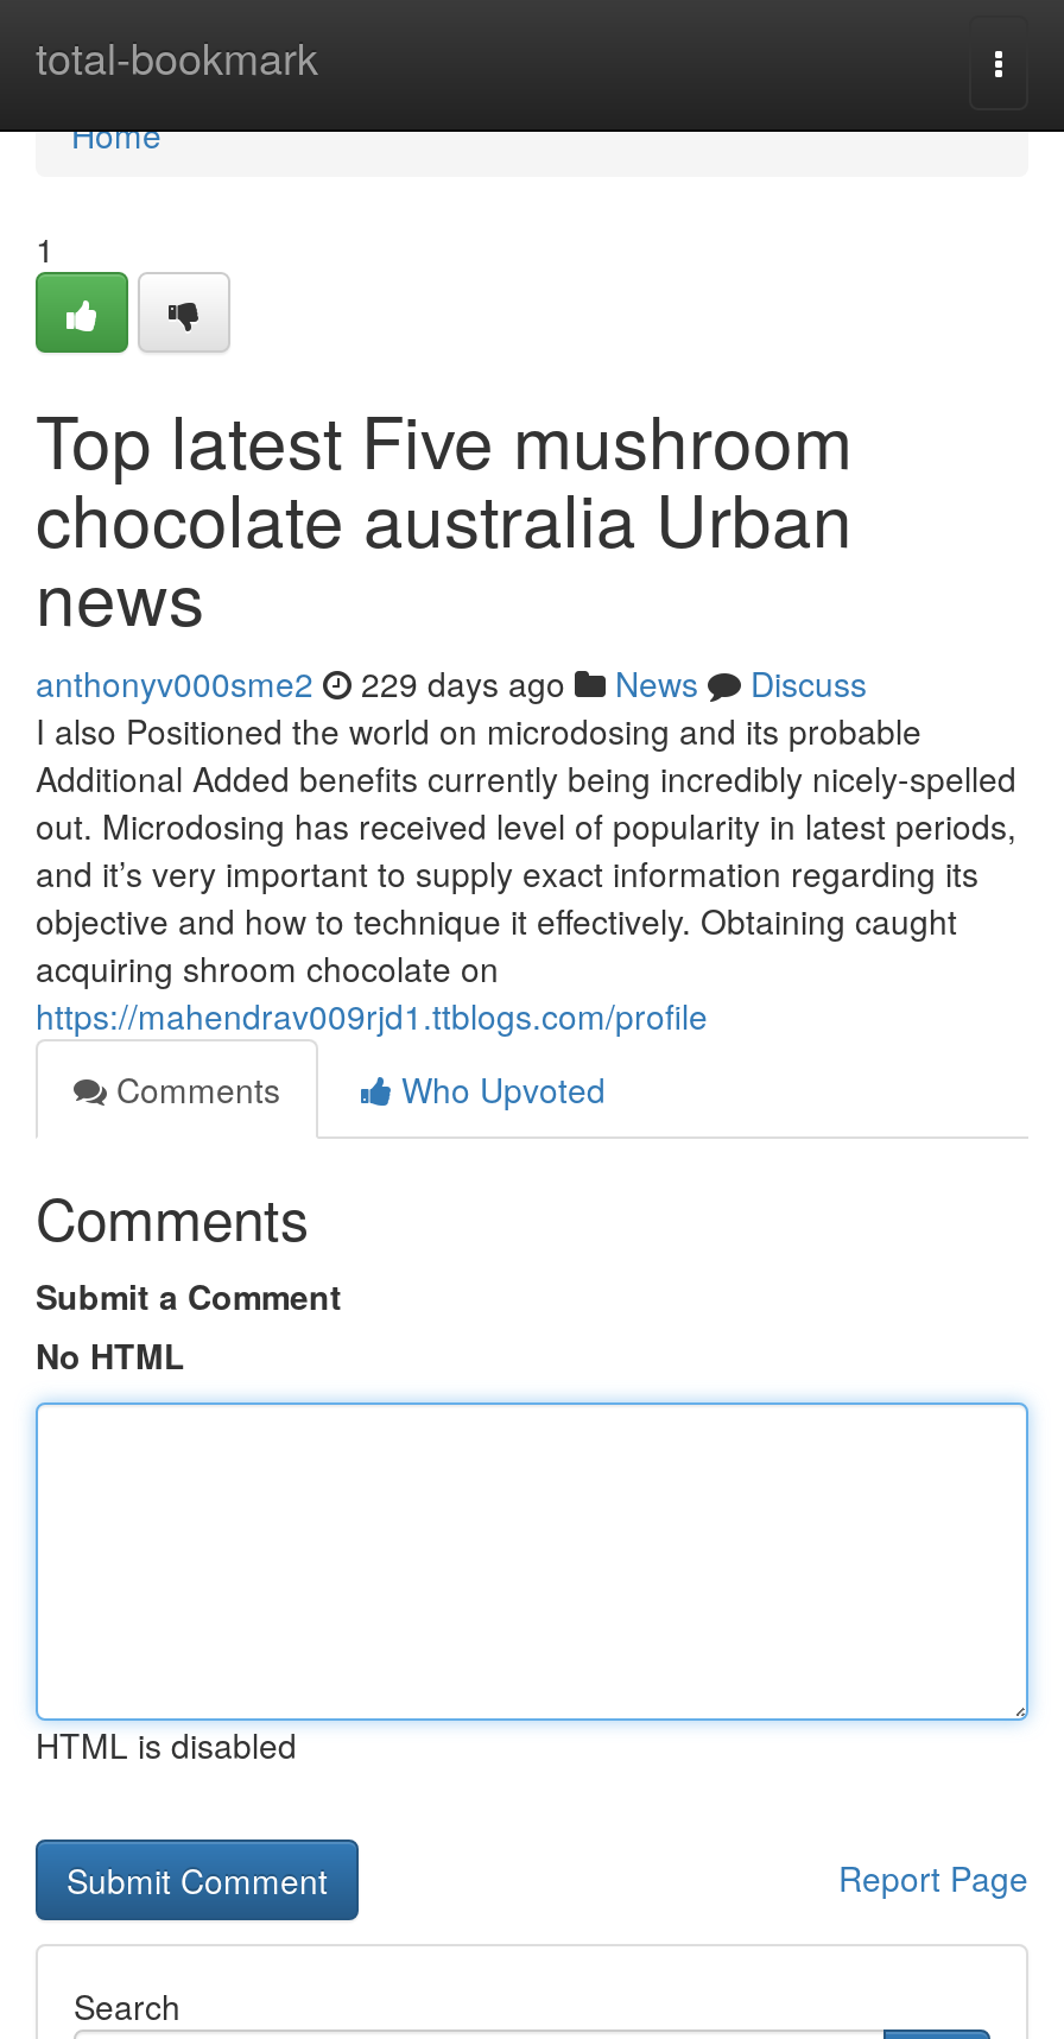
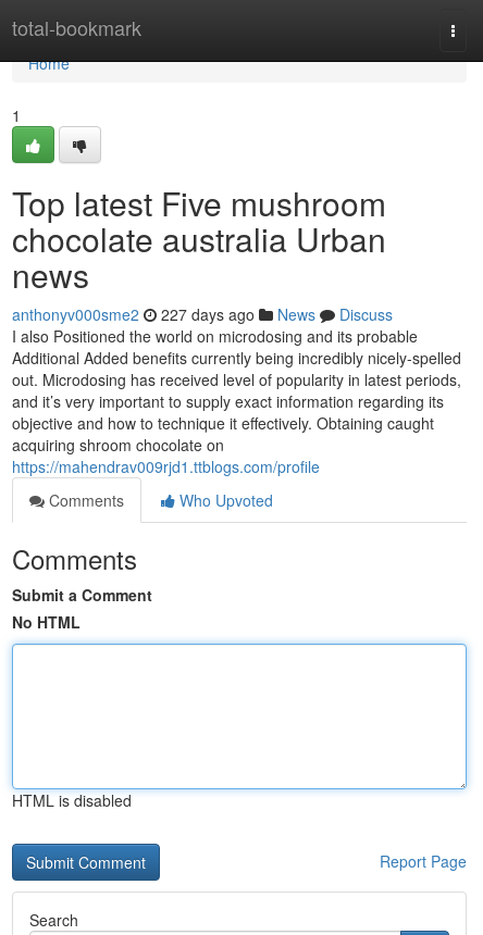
- anthonyv000sme2 229 days ago News Discuss
+ anthonyv000sme2 227 days ago News Discuss
